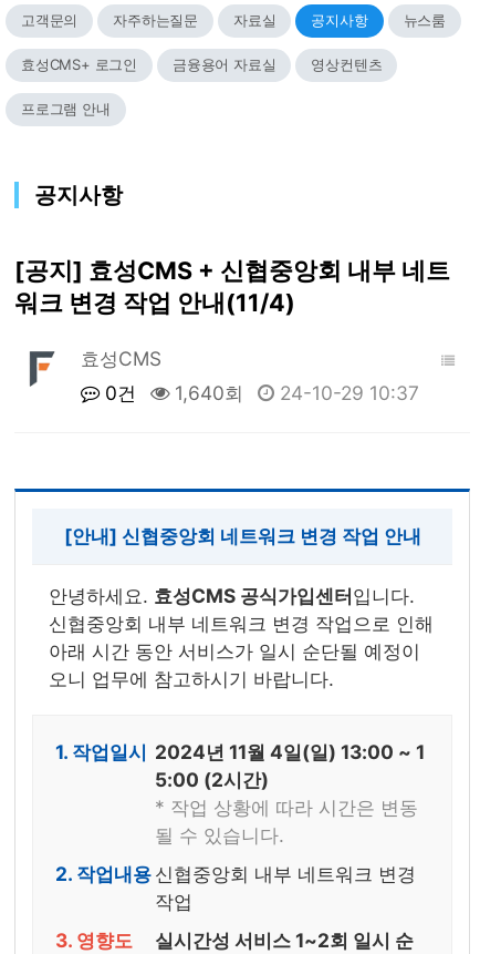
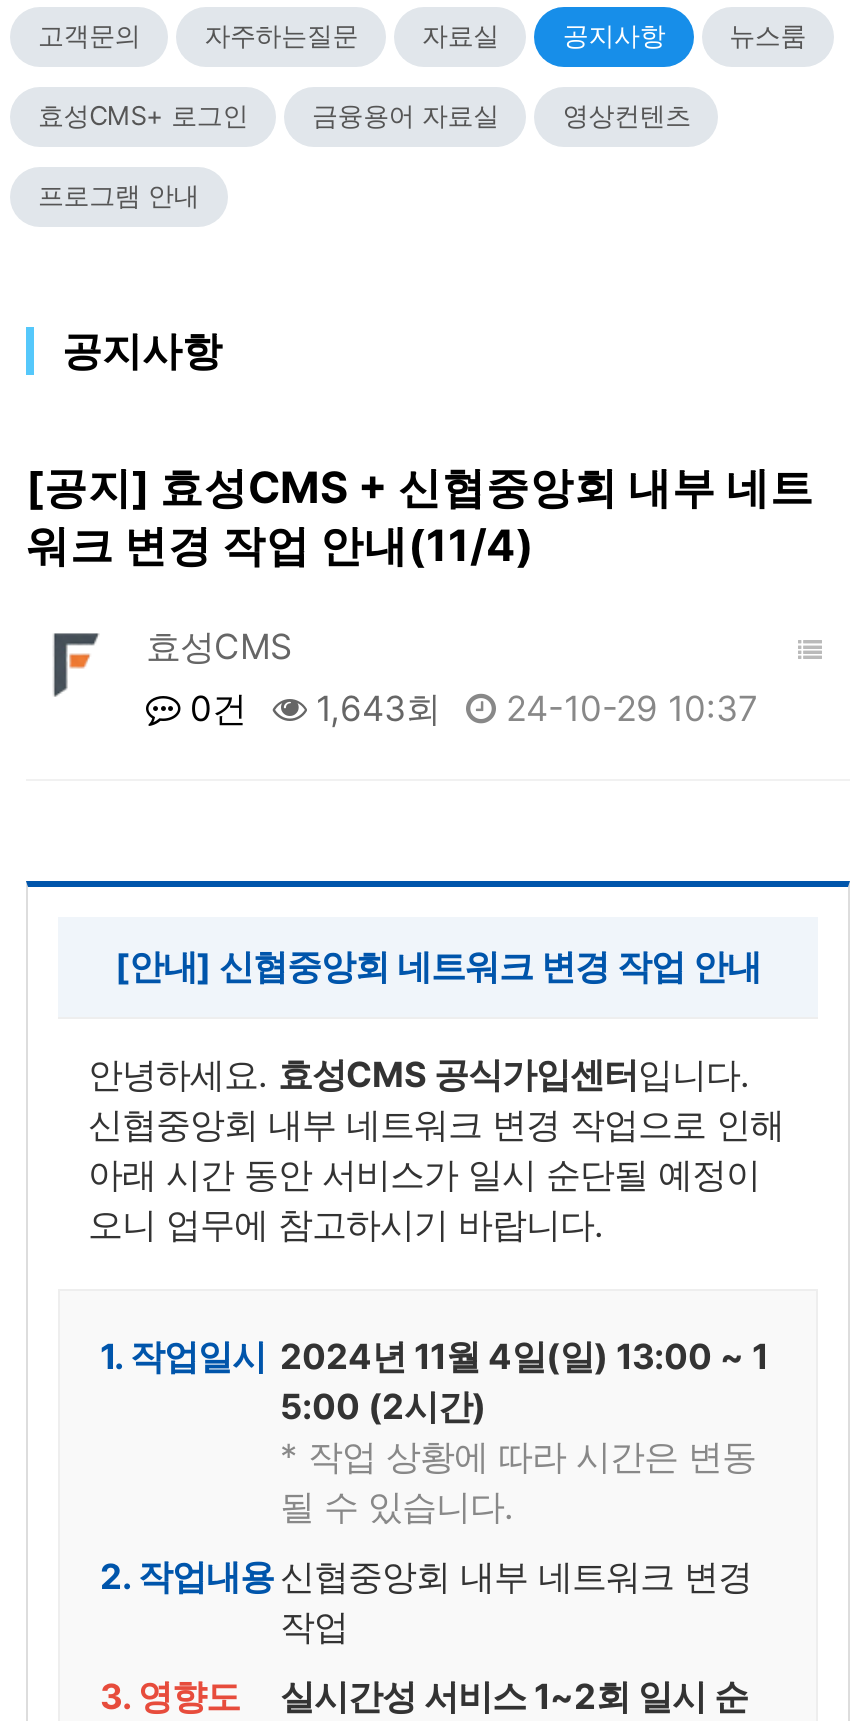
- 0건 1,640회 24-10-29 10:37
+ 0건 1,643회 24-10-29 10:37
